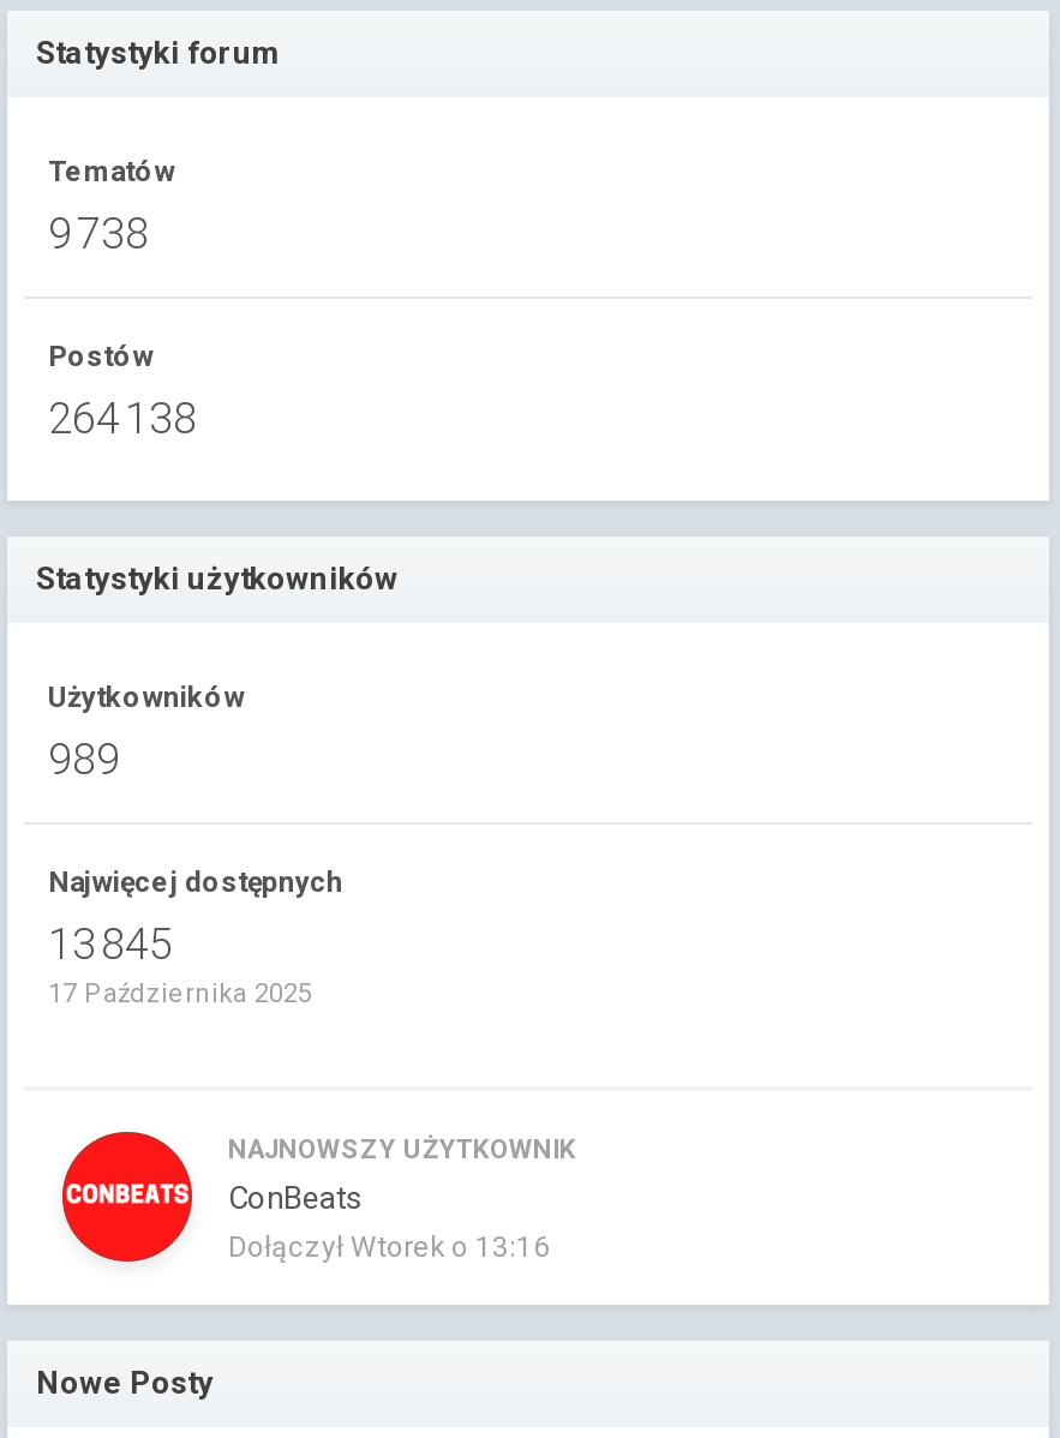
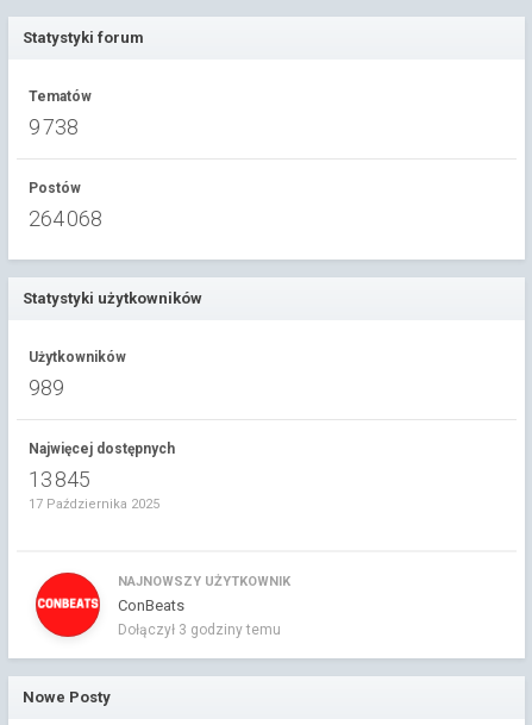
- 264 138
+ 264 068

- Dołączył Wtorek o 13:16
+ Dołączył 3 godziny temu
